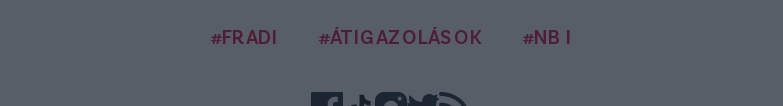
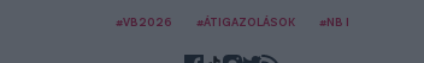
- #FRADI
+ #VB2026
